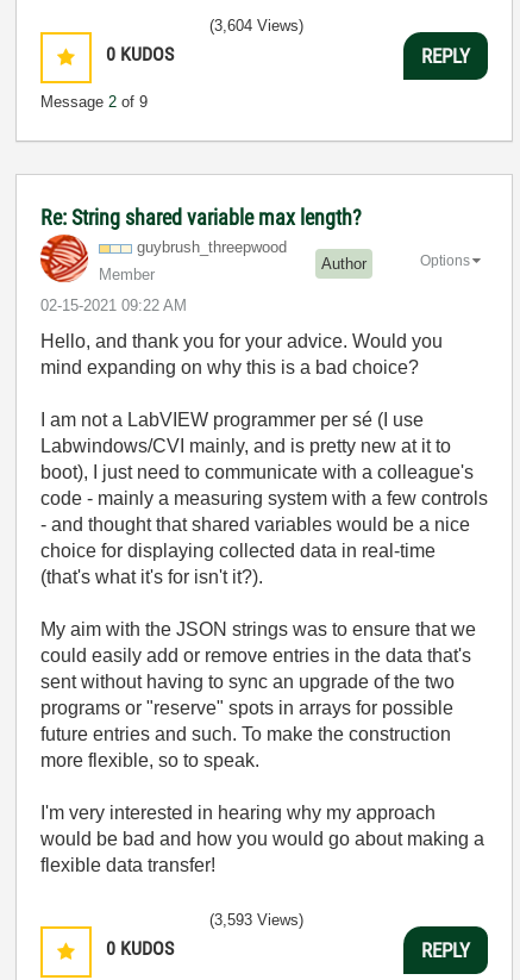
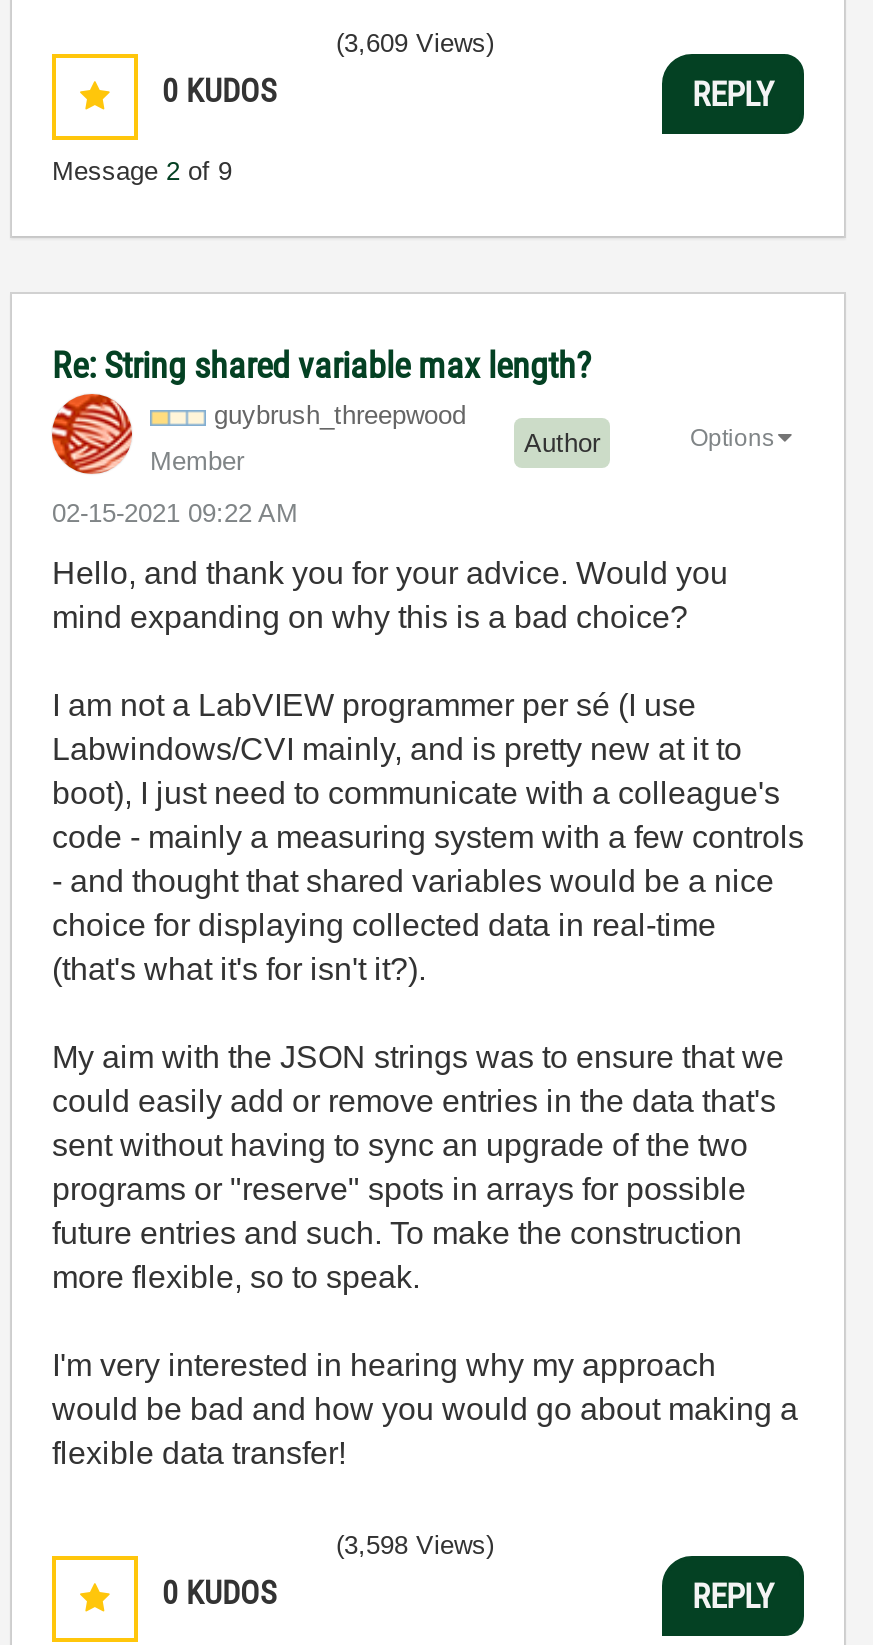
- (3,604 Views)
+ (3,609 Views)

- (3,593 Views)
+ (3,598 Views)
